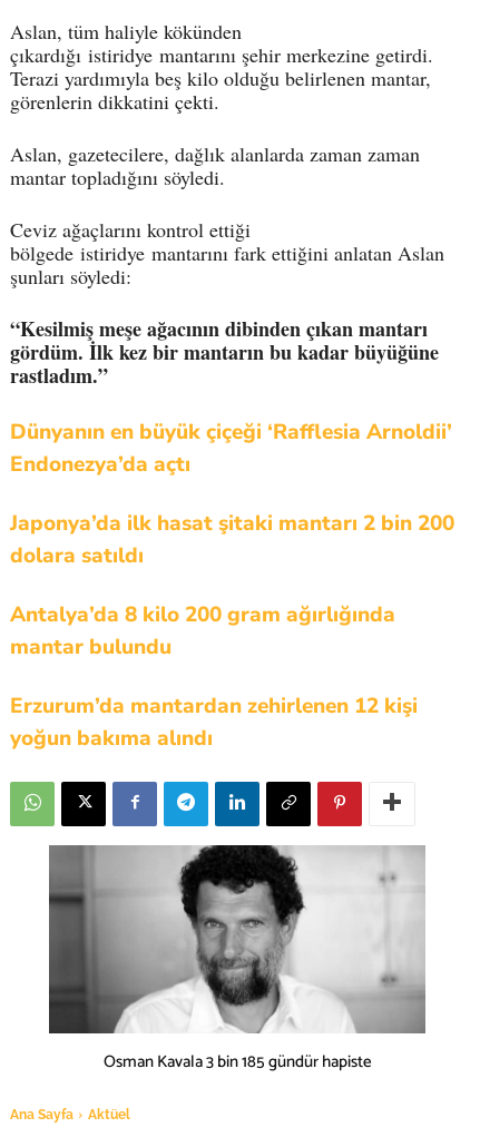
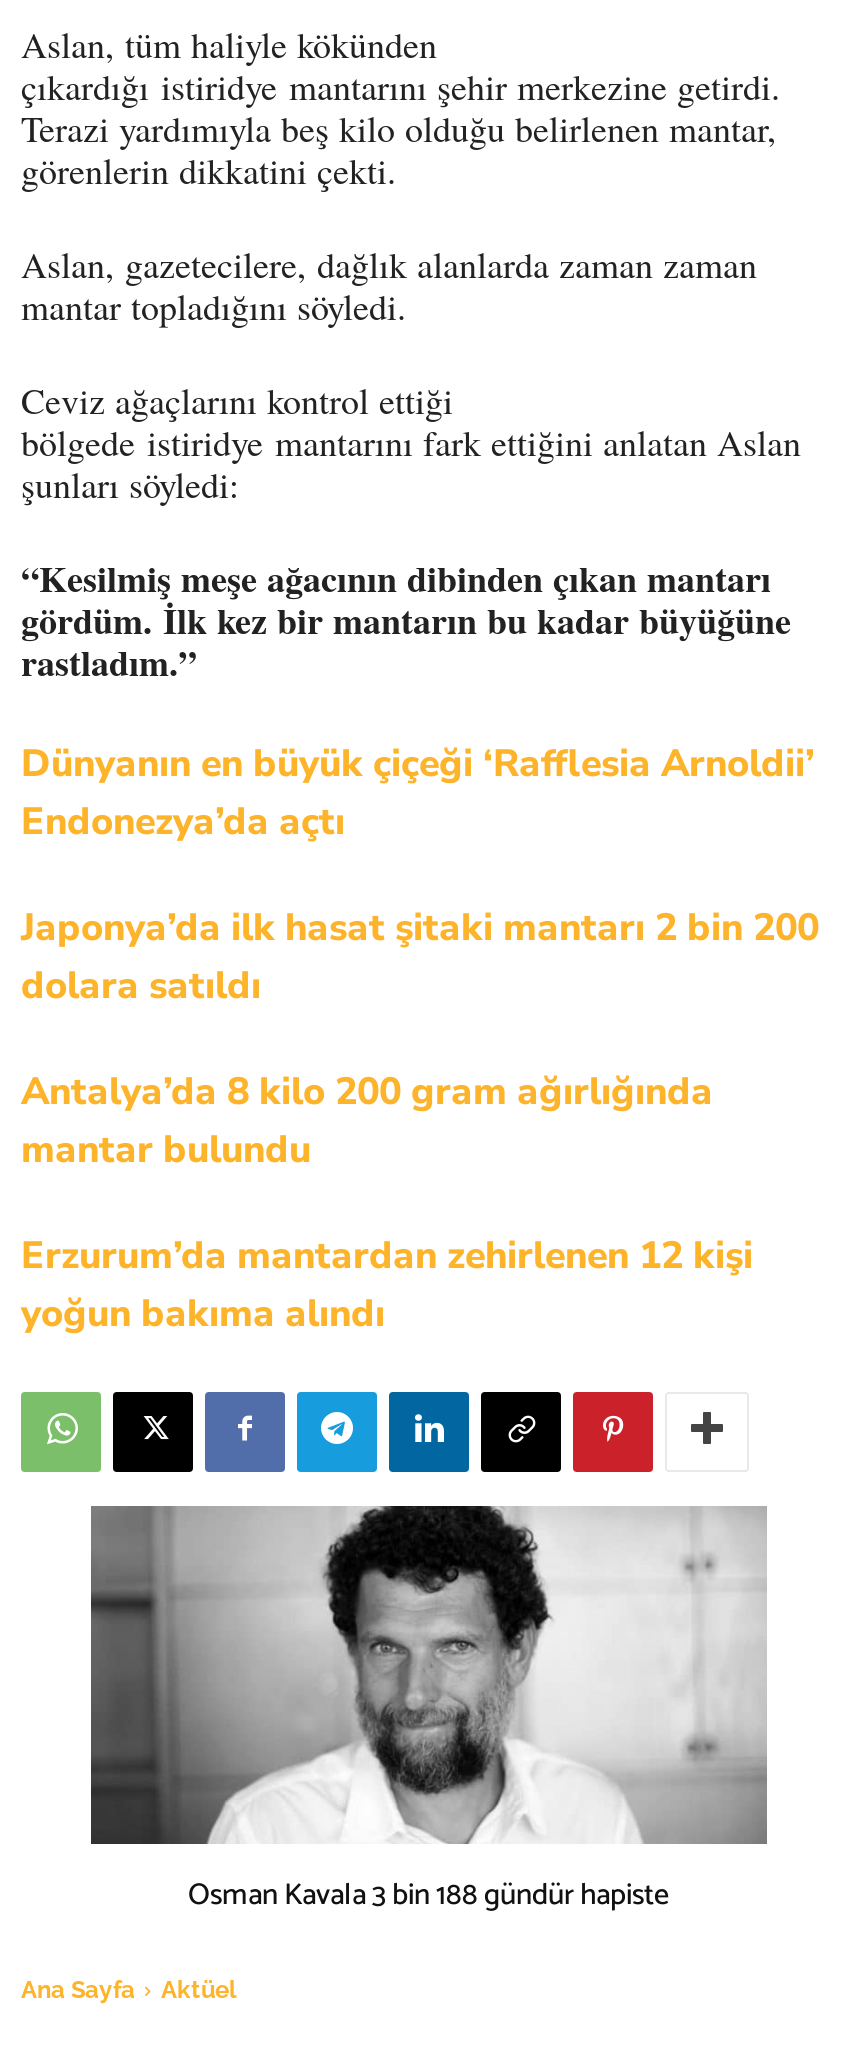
- Osman Kavala 3 bin 185 gündür hapiste
+ Osman Kavala 3 bin 188 gündür hapiste
